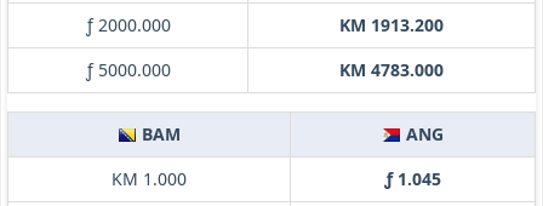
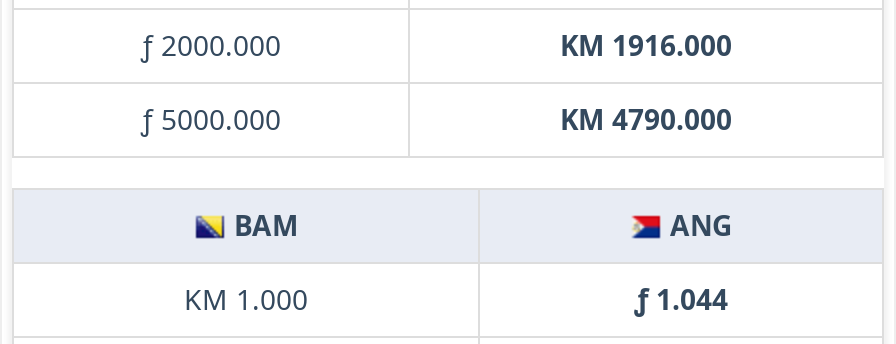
- KM 1913.200
+ KM 1916.000

- KM 4783.000
+ KM 4790.000

- ƒ 1.045
+ ƒ 1.044
